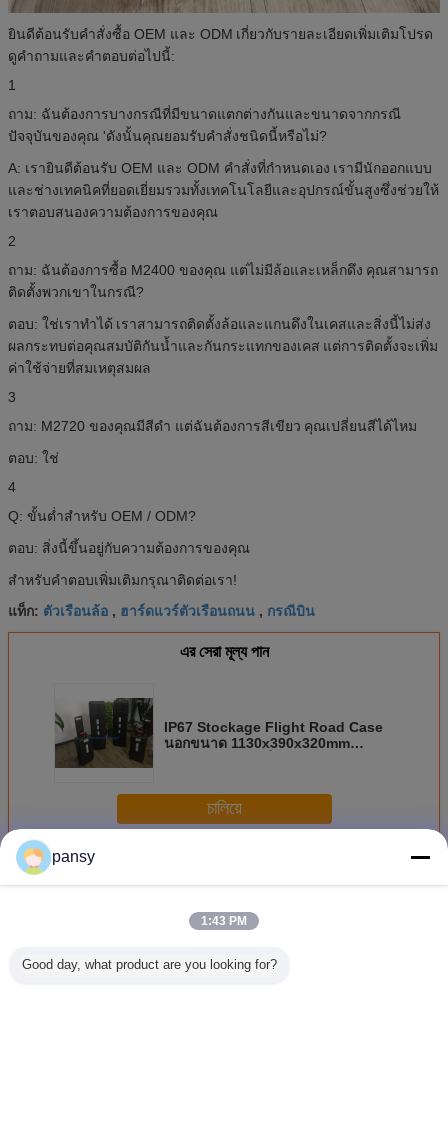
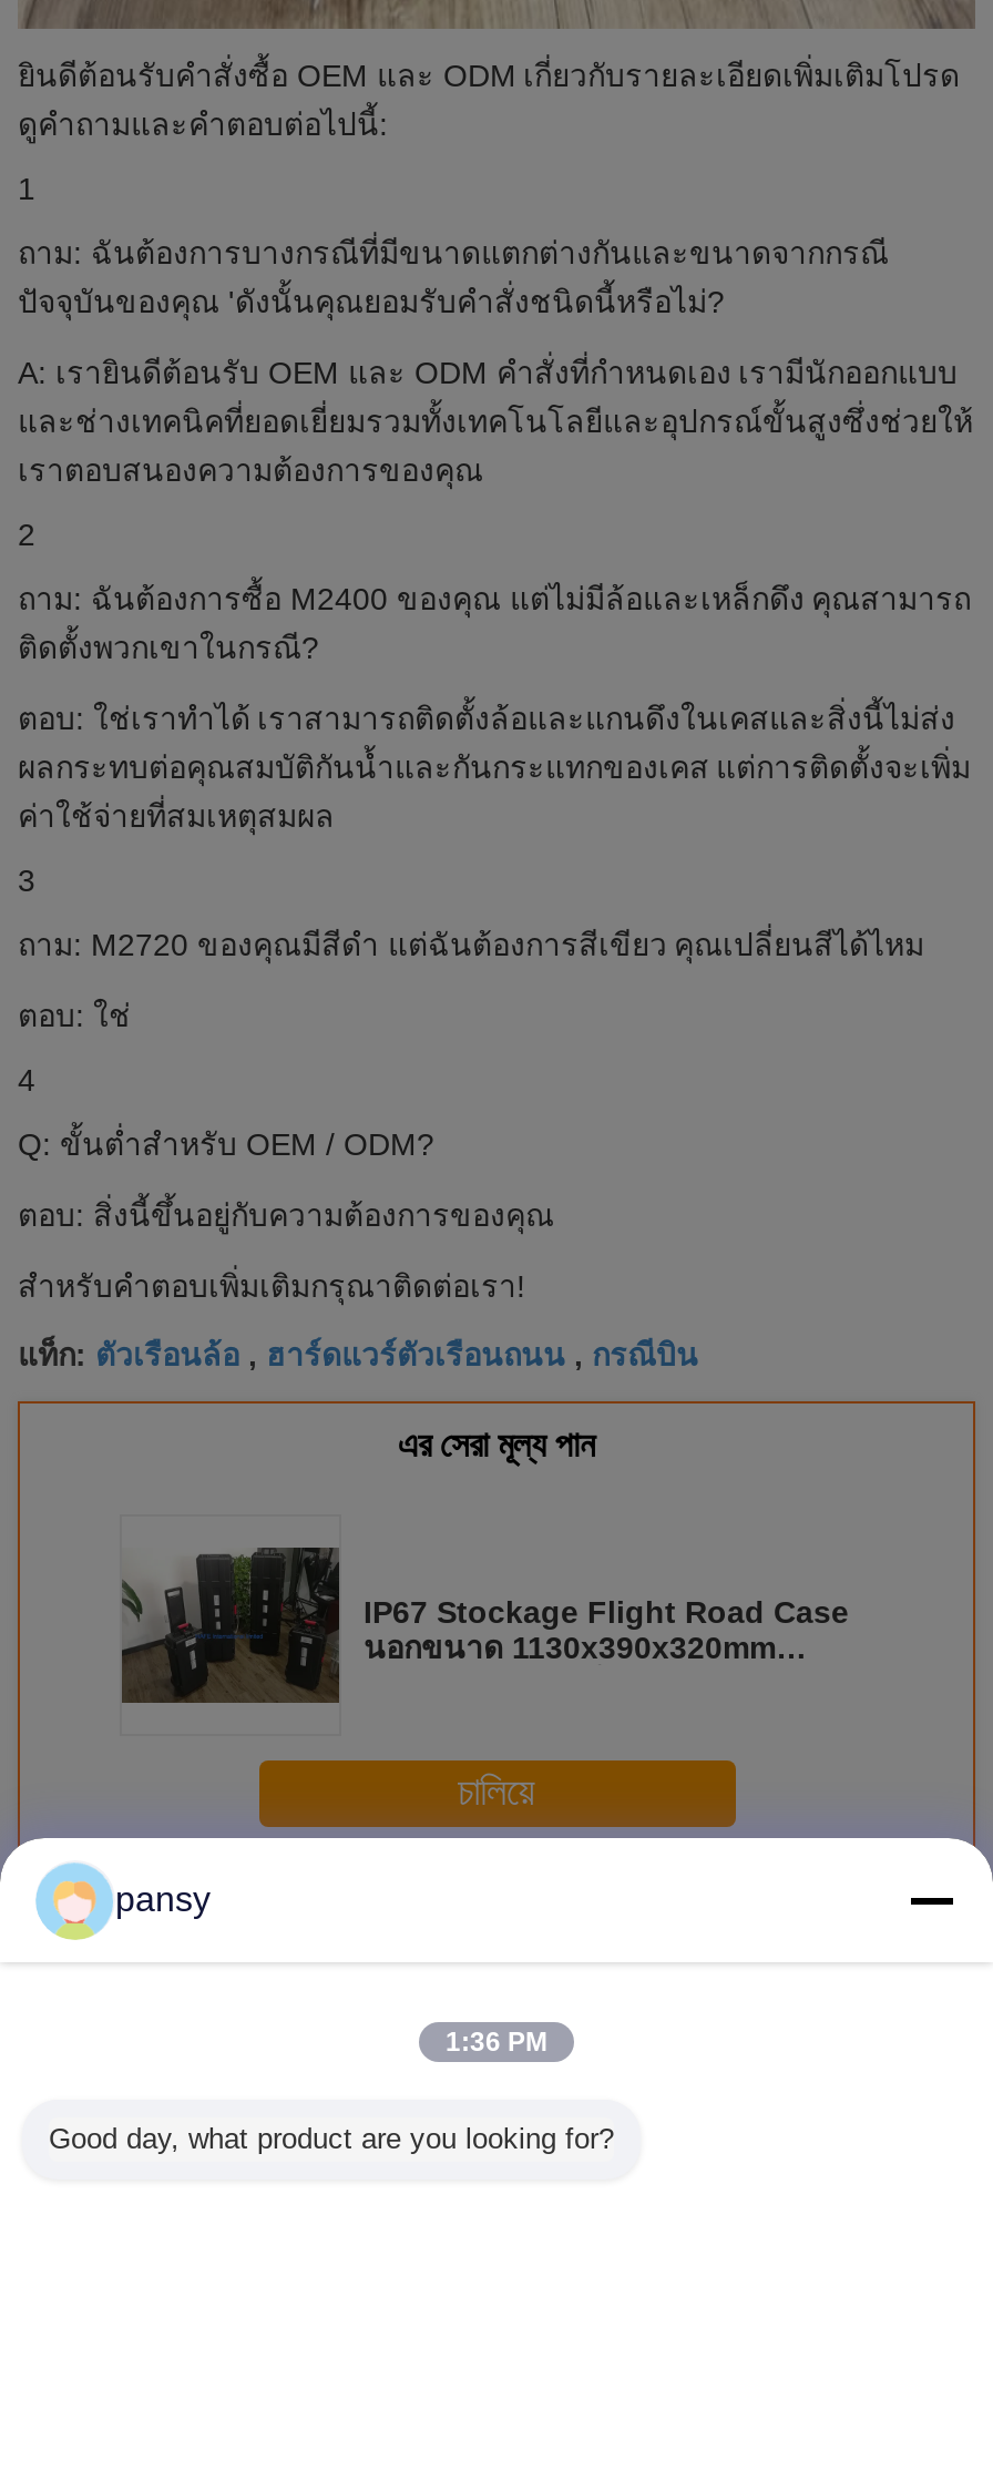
- 1:43 PM
+ 1:36 PM
